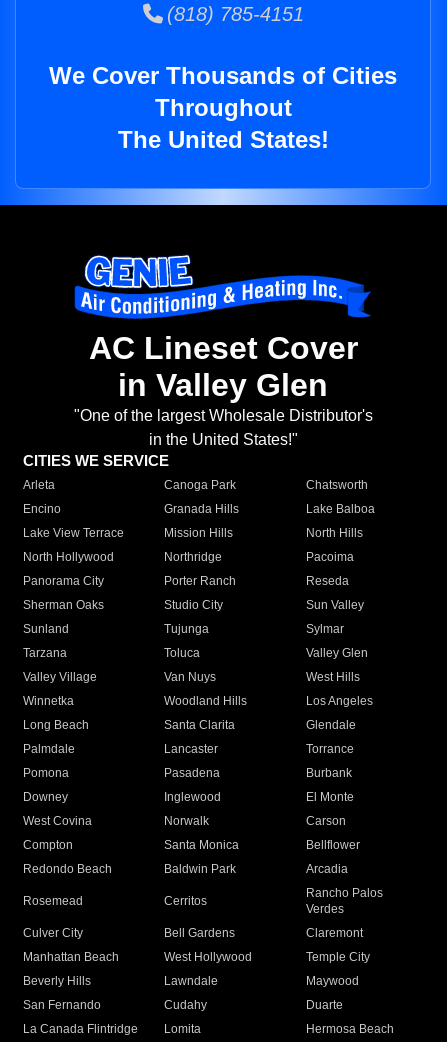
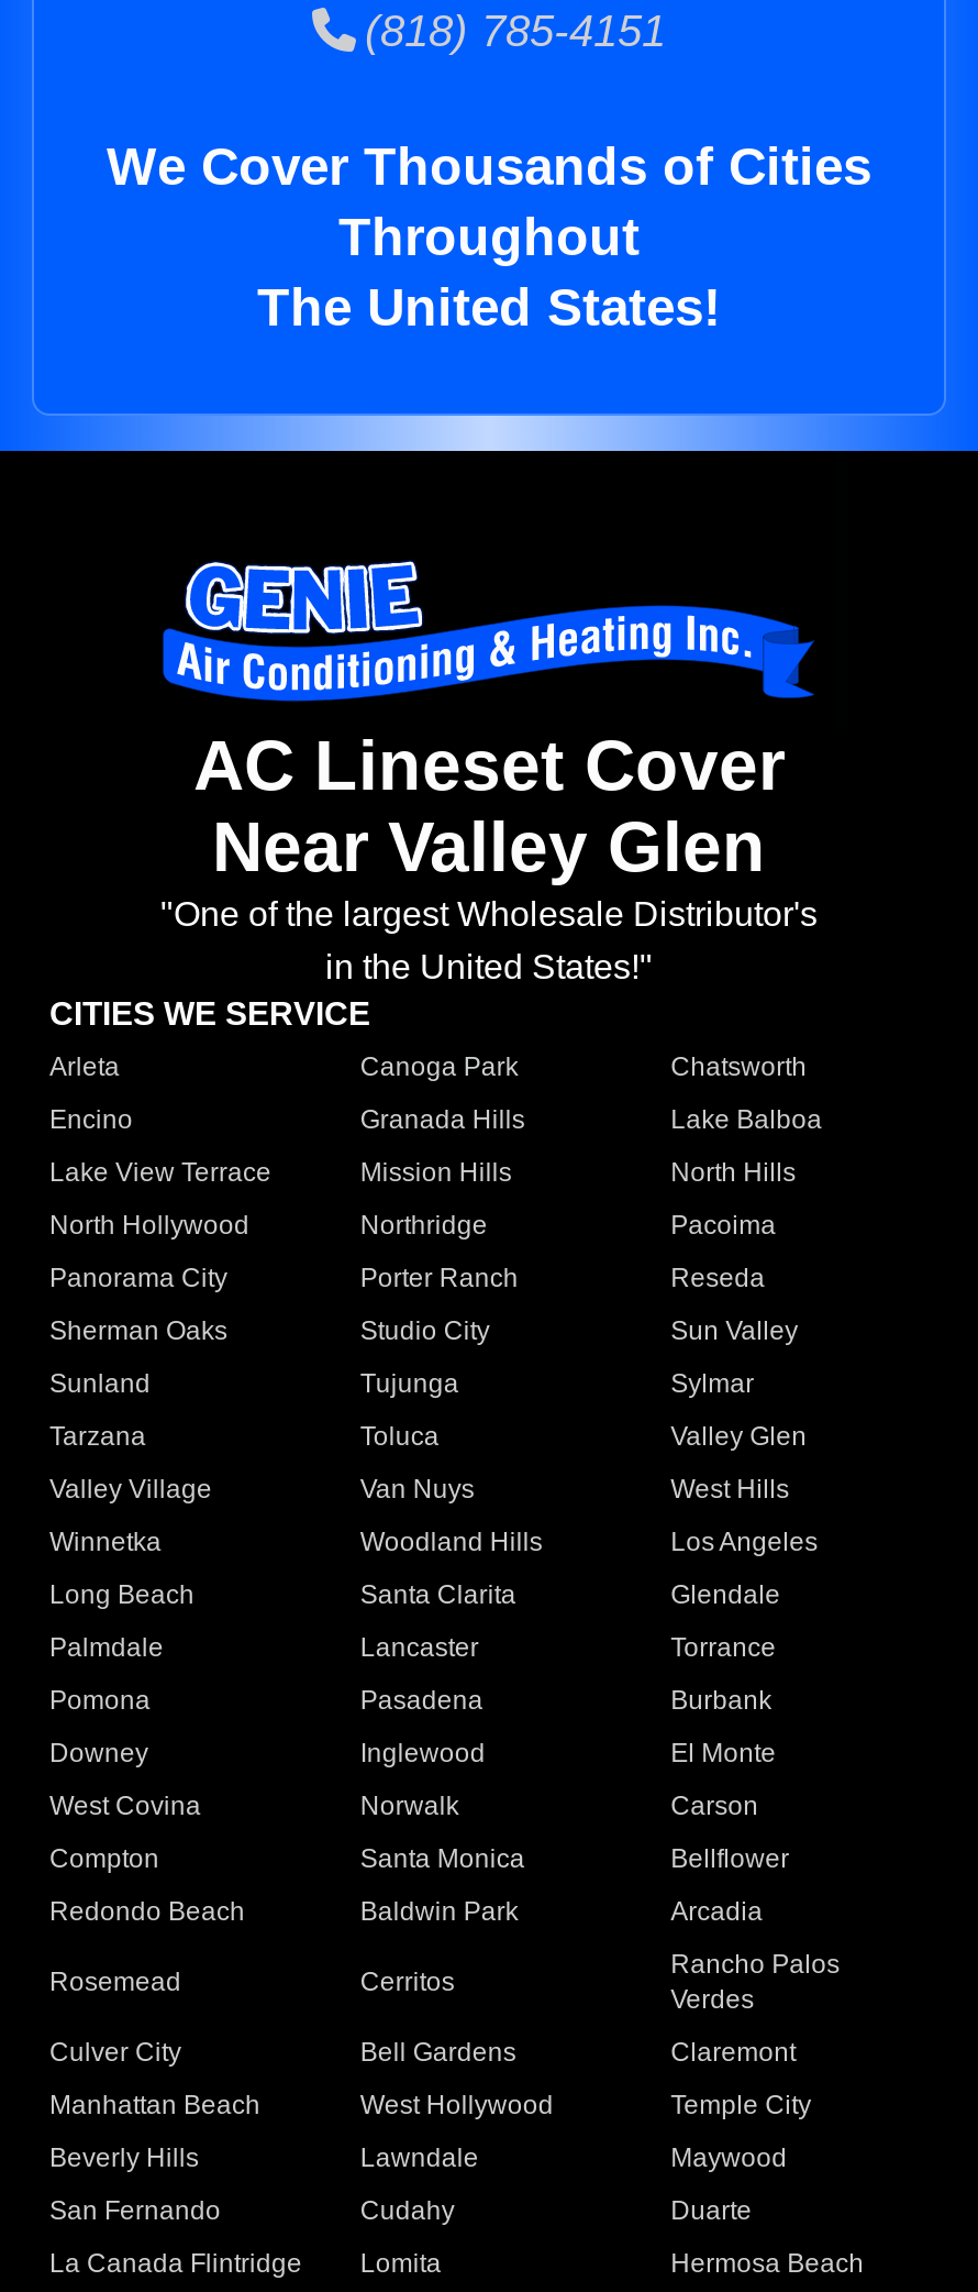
- in Valley Glen
+ Near Valley Glen
